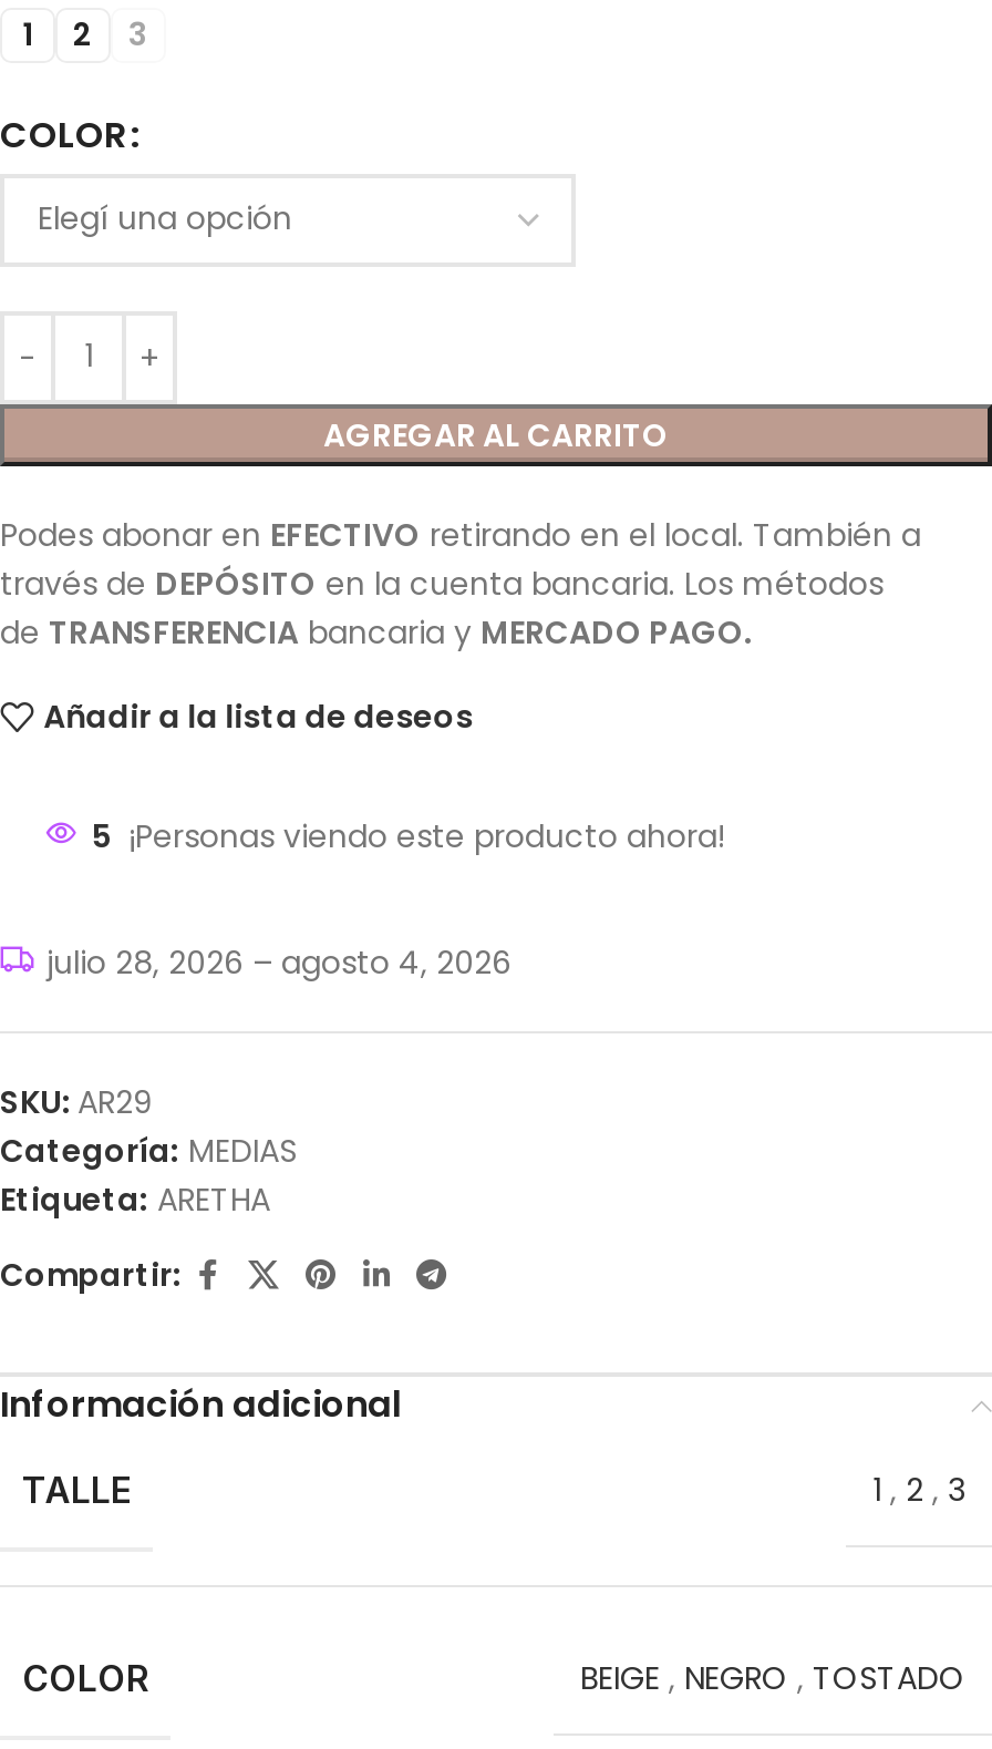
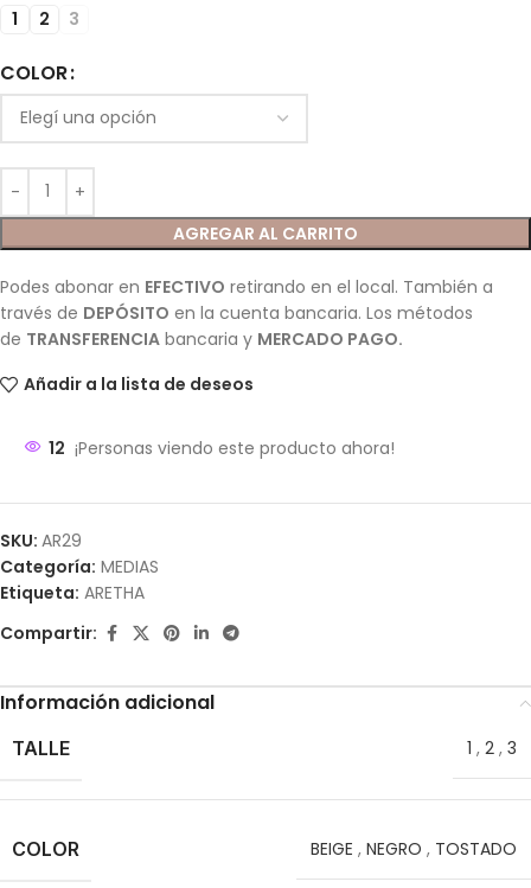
- 5 ¡Personas viendo este producto ahora!
- julio 28, 2026 – agosto 4, 2026
+ 12 ¡Personas viendo este producto ahora!
